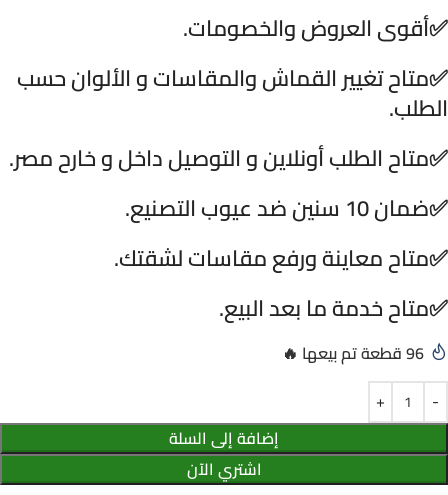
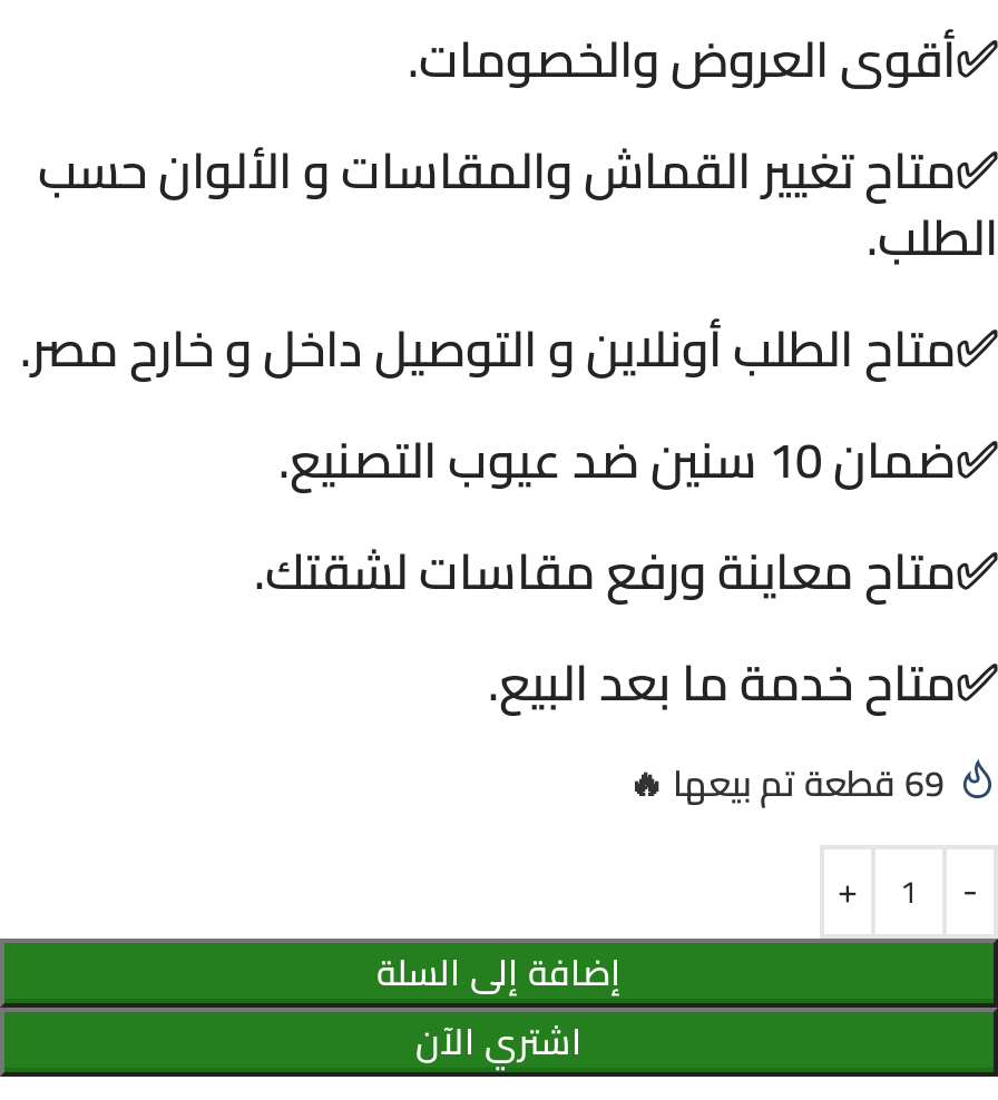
- 96
+ 69
